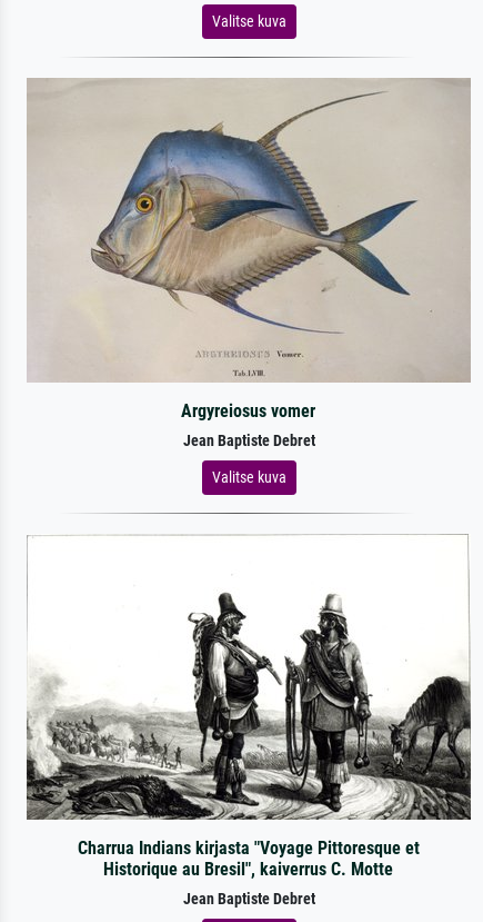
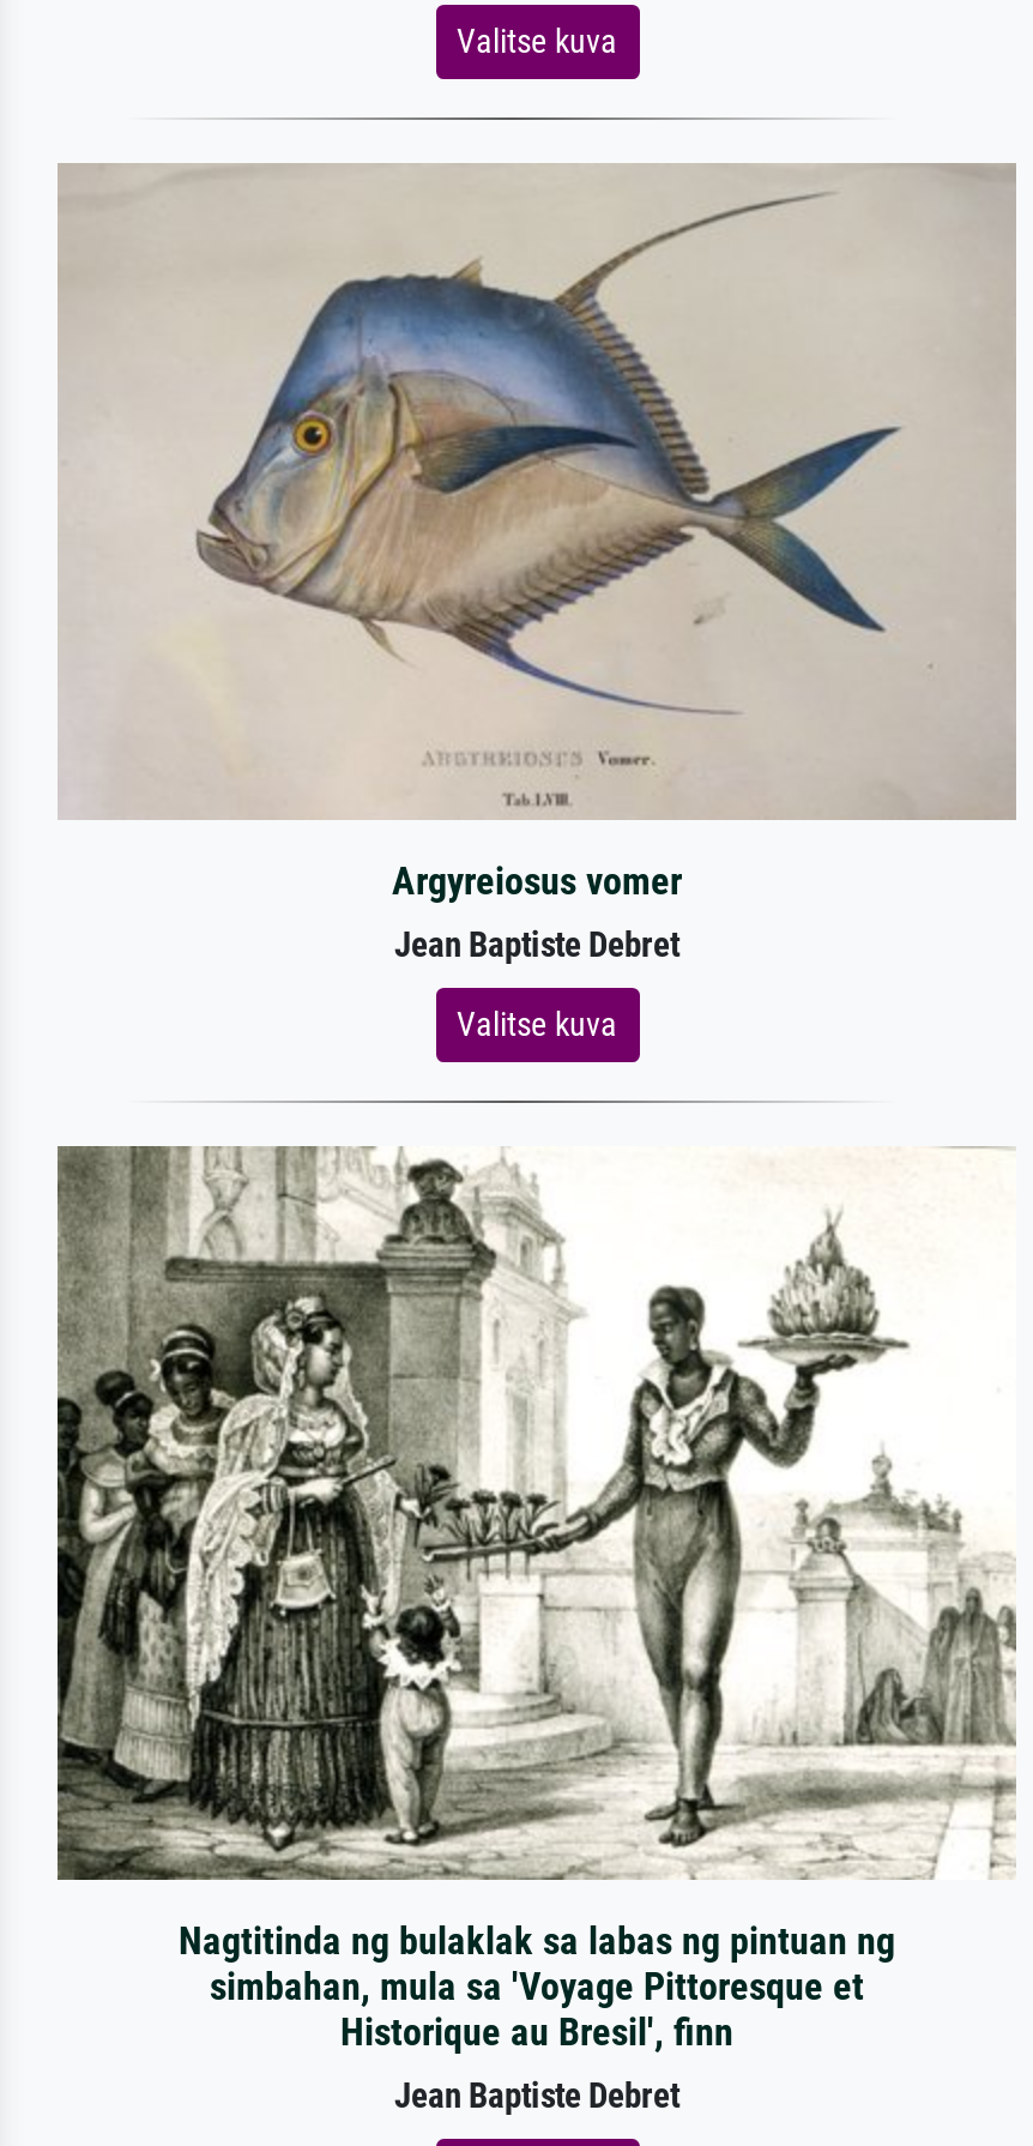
- [image]
- Charrua Indians kirjasta "Voyage Pittoresque et
- Historique au Bresil", kaiverrus C. Motte
+ [image]
+ Nagtitinda ng bulaklak sa labas ng pintuan ng
+ simbahan, mula sa 'Voyage Pittoresque et
+ Historique au Bresil', finn
